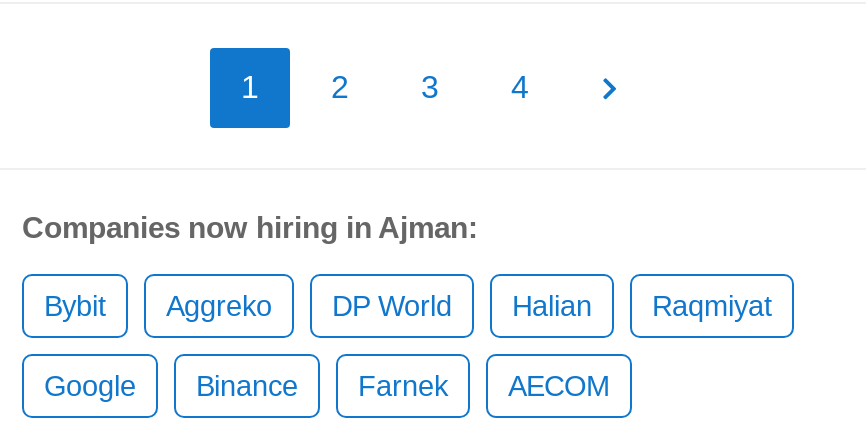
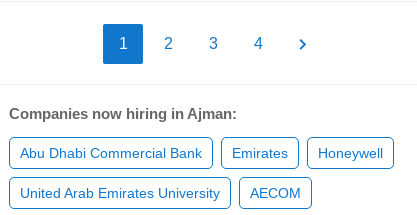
- Bybit
- Aggreko
- DP World
- Halian
- Raqmiyat
+ Abu Dhabi Commercial Bank
+ Emirates
+ Honeywell

- Google
- Binance
- Farnek
+ United Arab Emirates University
